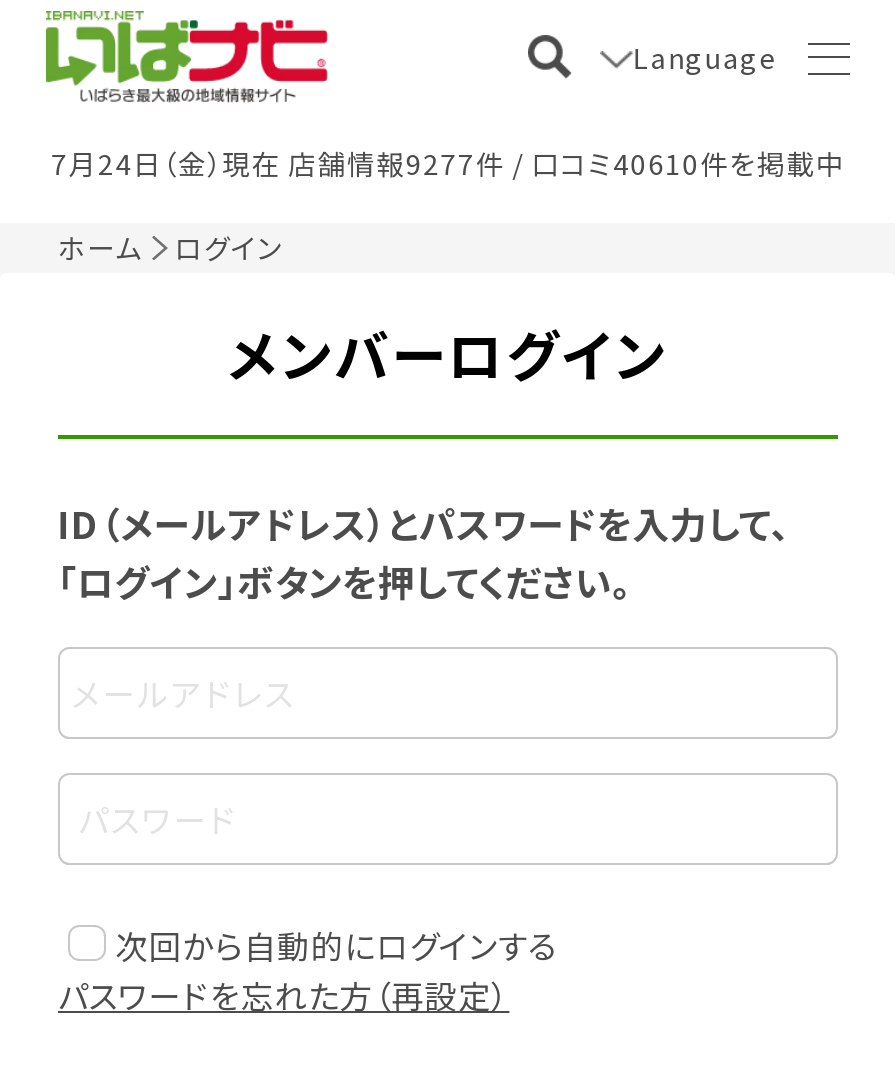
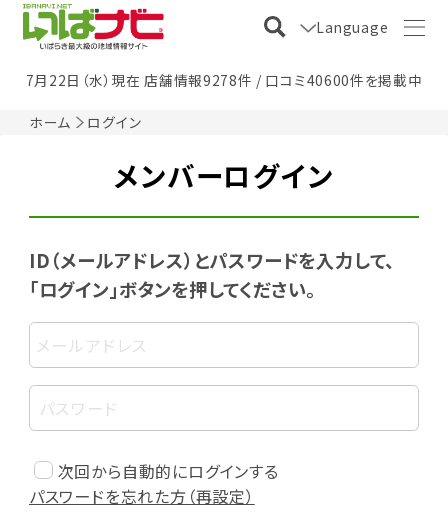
- 7月24日（金）現在 店舗情報9277件 / 口コミ40610件を掲載中
+ 7月22日（水）現在 店舗情報9278件 / 口コミ40600件を掲載中
